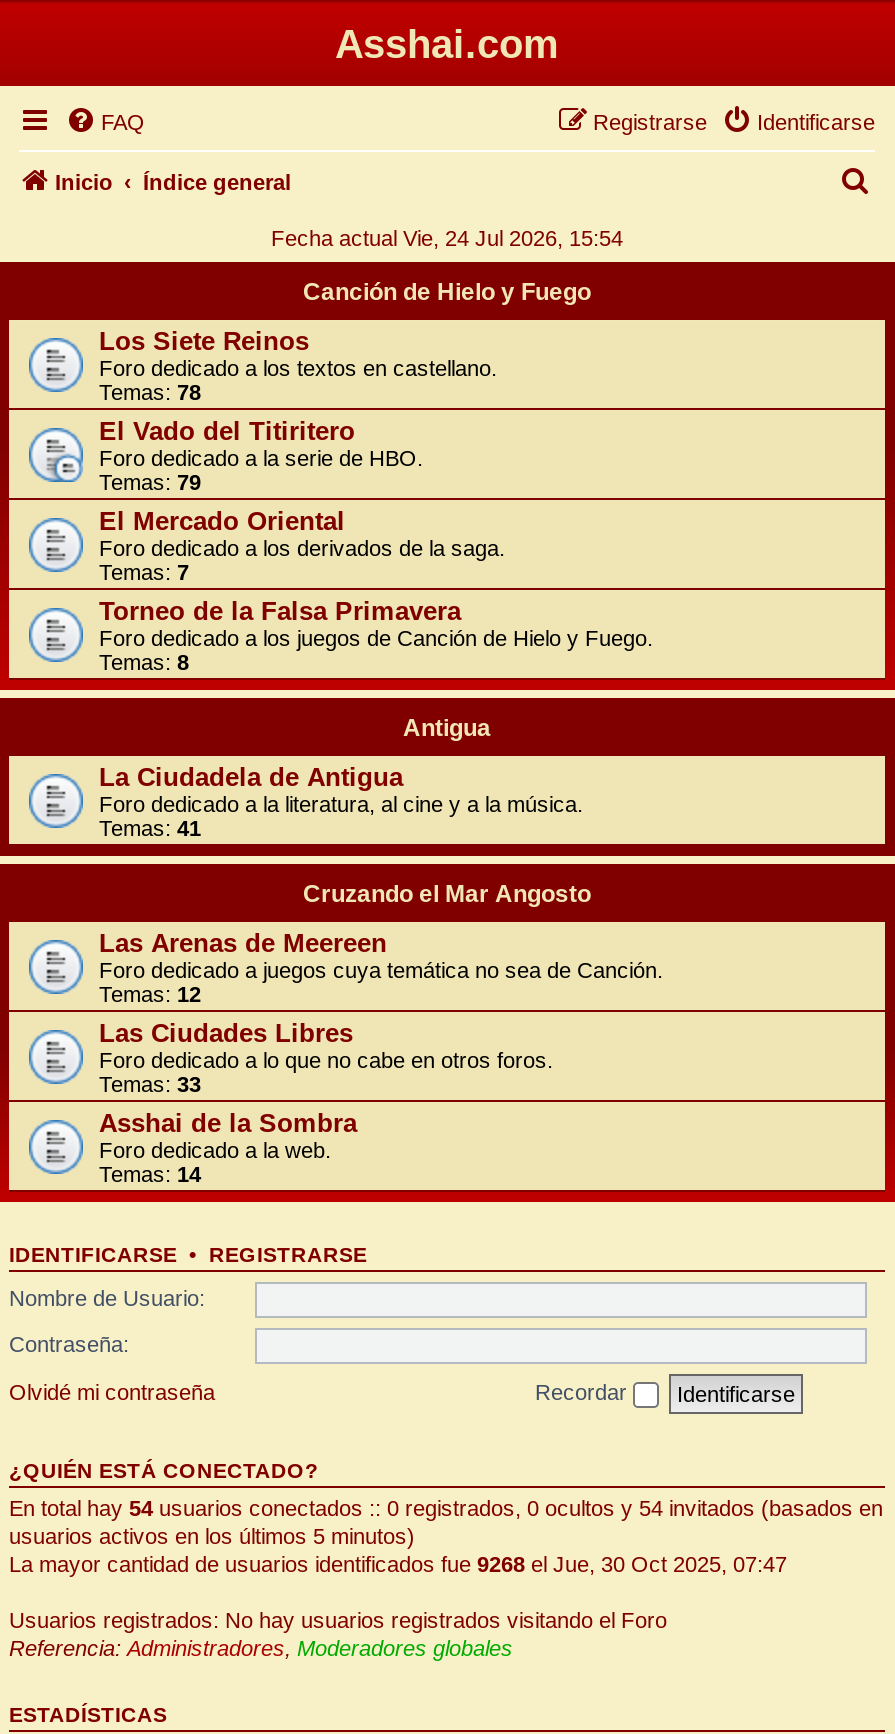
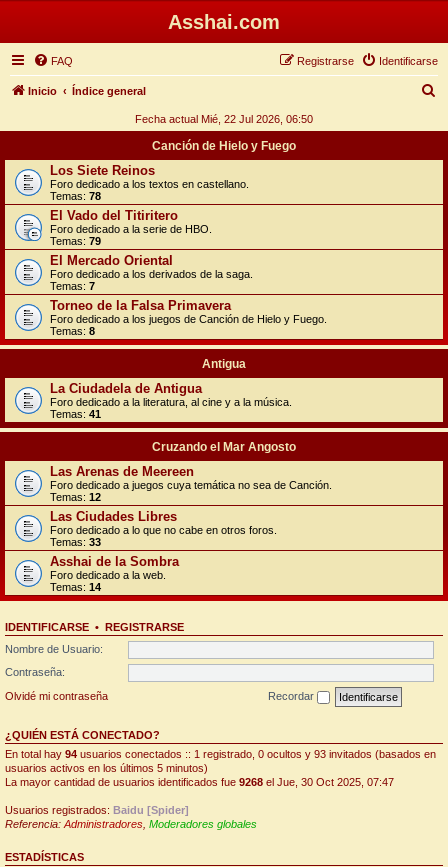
- Fecha actual Vie, 24 Jul 2026, 15:54
+ Fecha actual Mié, 22 Jul 2026, 06:50

- En total hay 54 usuarios conectados :: 0 registrados, 0 ocultos y 54 invitados (basados en
+ En total hay 94 usuarios conectados :: 1 registrado, 0 ocultos y 93 invitados (basados en

- Usuarios registrados: No hay usuarios registrados visitando el Foro
+ Usuarios registrados: Baidu [Spider]
